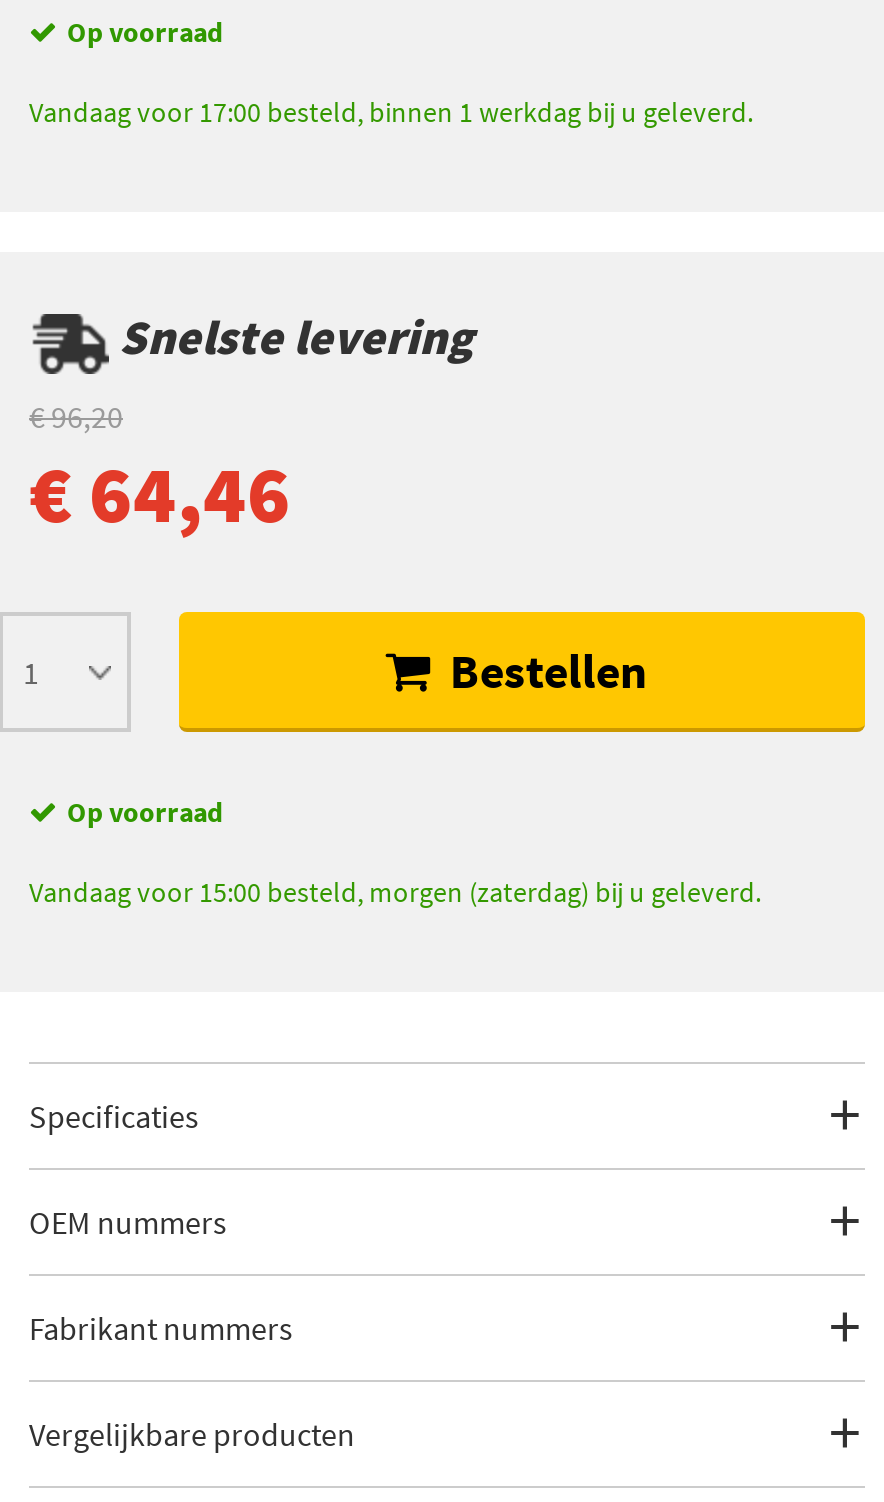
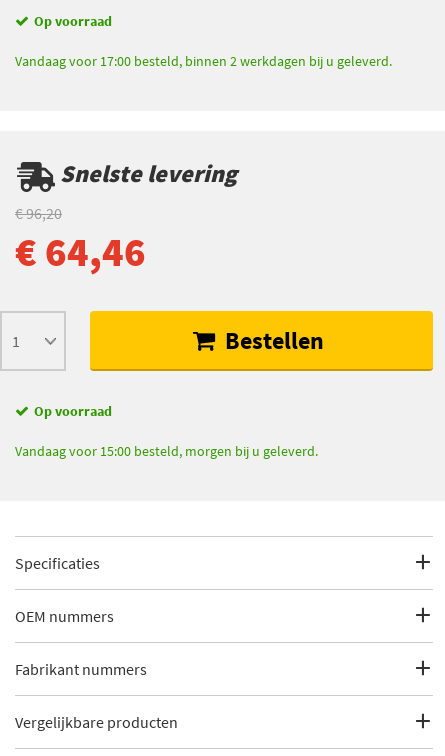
- Vandaag voor 17:00 besteld, binnen 1 werkdag bij u geleverd.
+ Vandaag voor 17:00 besteld, binnen 2 werkdagen bij u geleverd.

- Vandaag voor 15:00 besteld, morgen (zaterdag) bij u geleverd.
+ Vandaag voor 15:00 besteld, morgen bij u geleverd.
